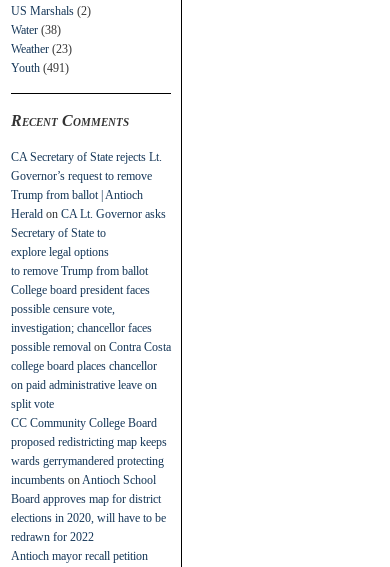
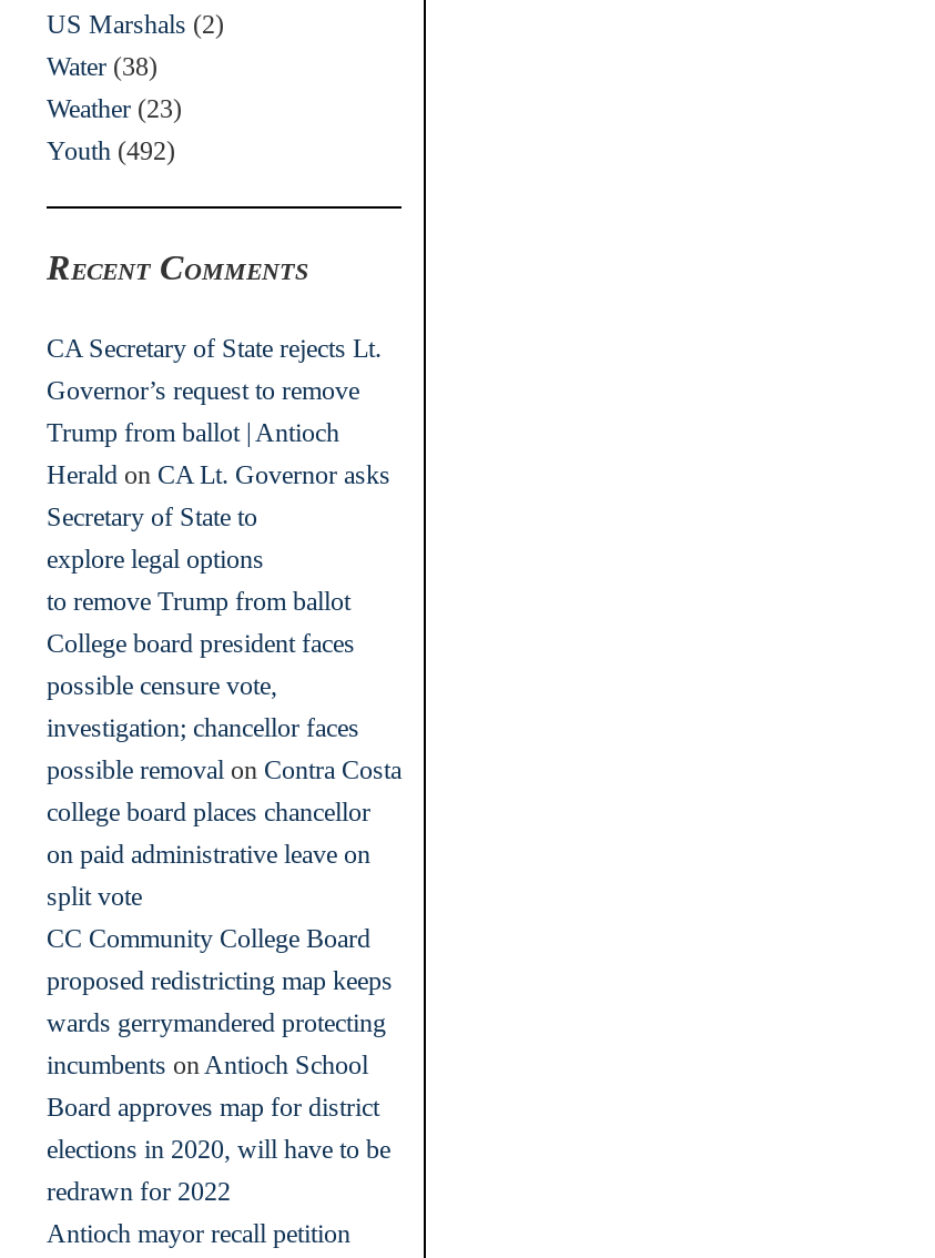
- Youth (491)
+ Youth (492)
